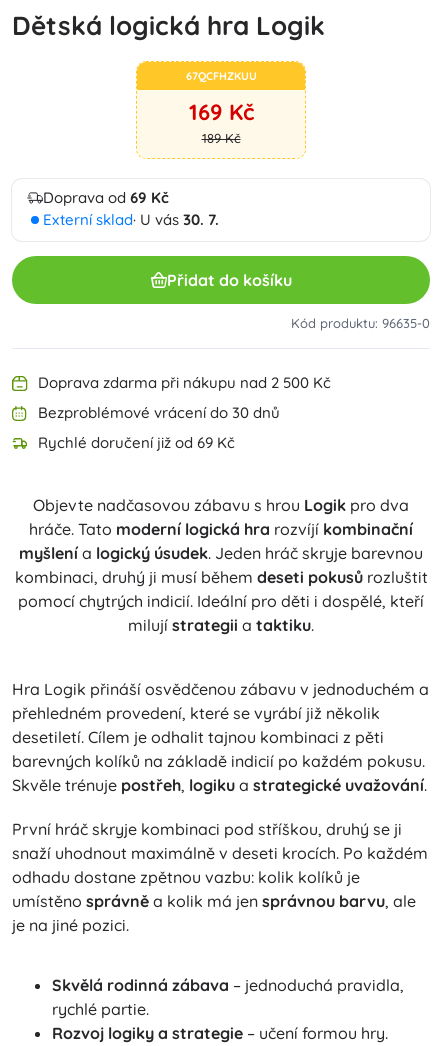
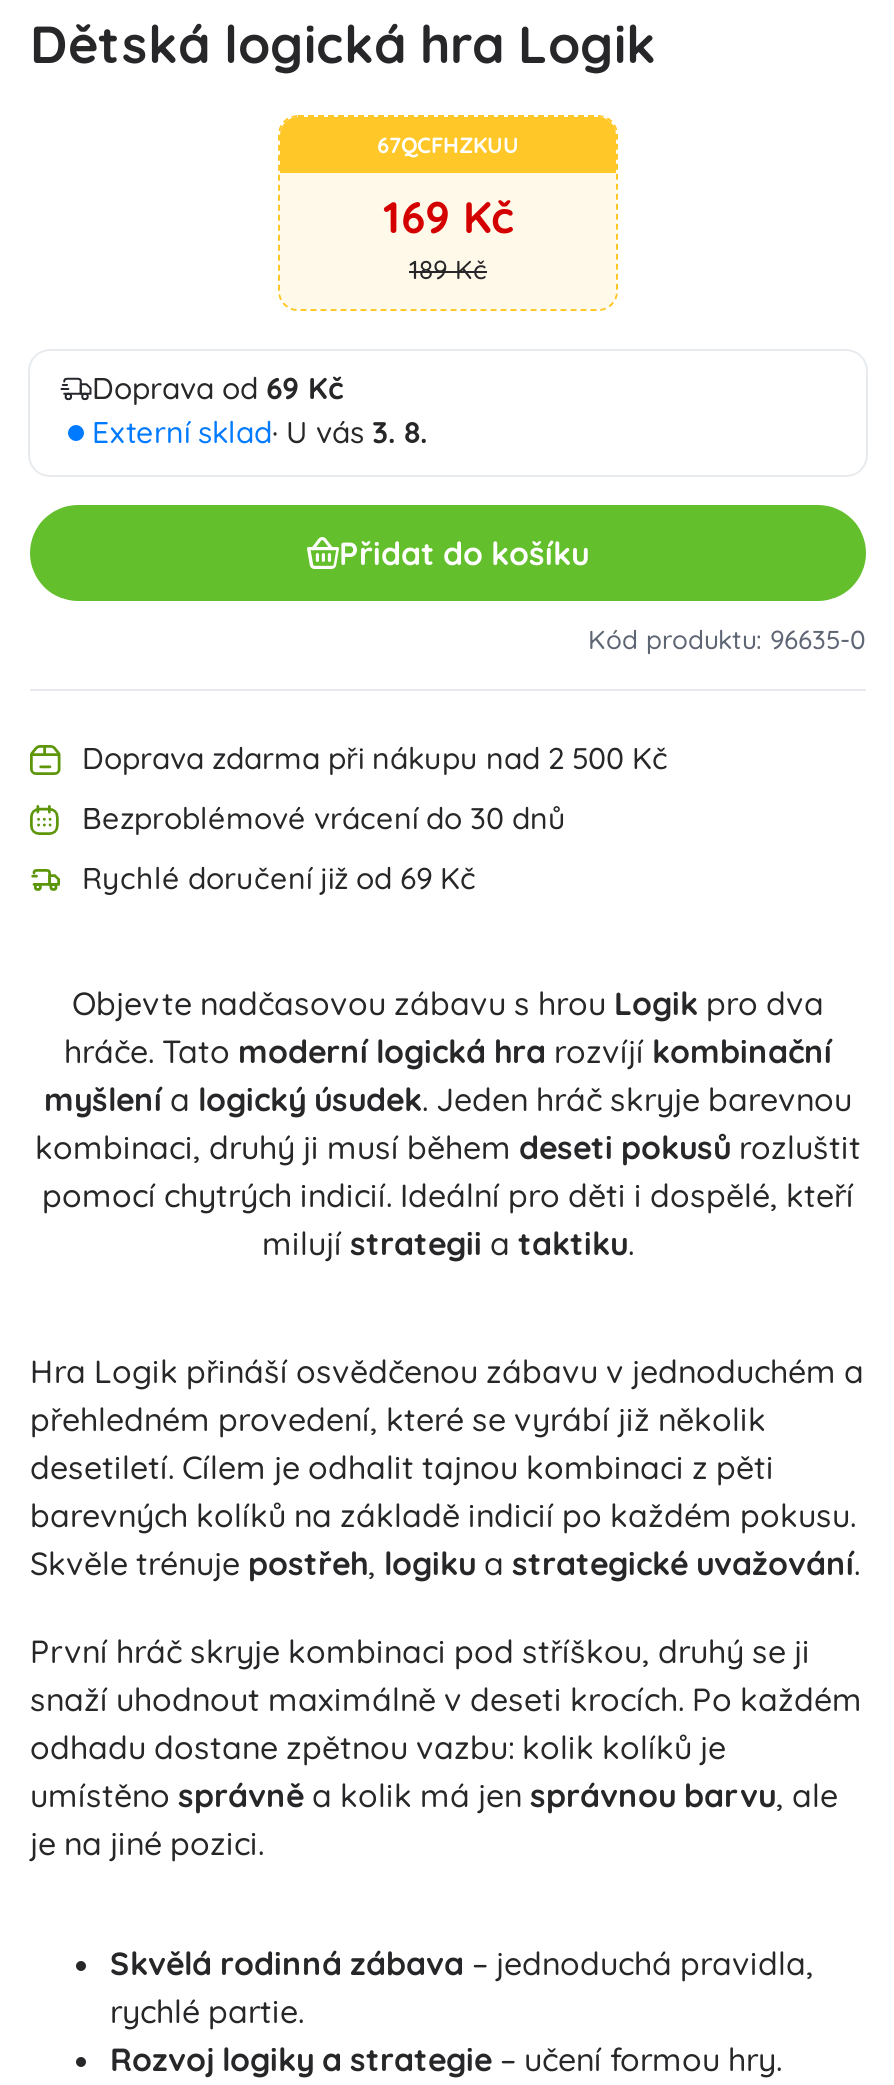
- Externí sklad · U vás 30. 7.
+ Externí sklad · U vás 3. 8.
